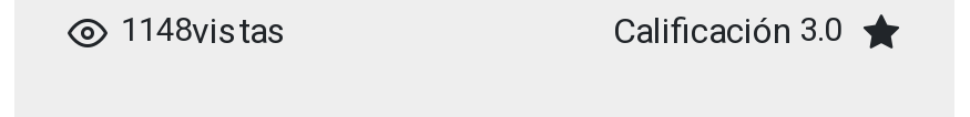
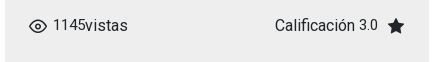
- 1148vistas
+ 1145vistas
